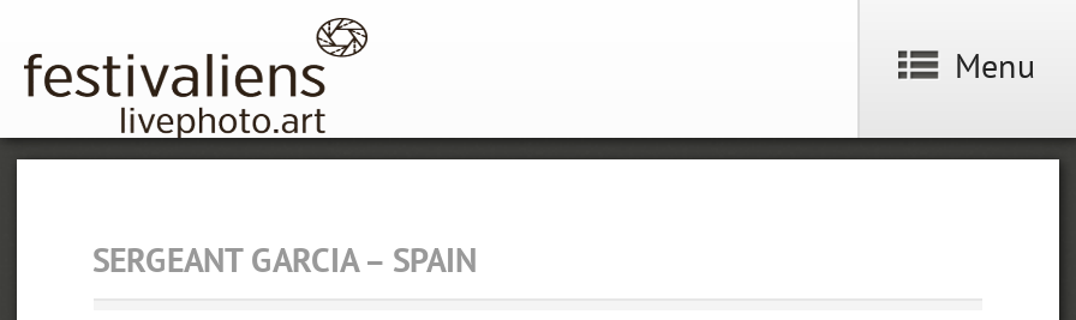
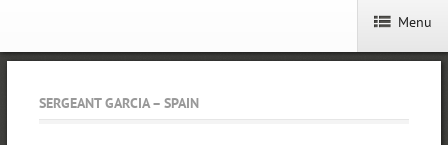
- [image]
